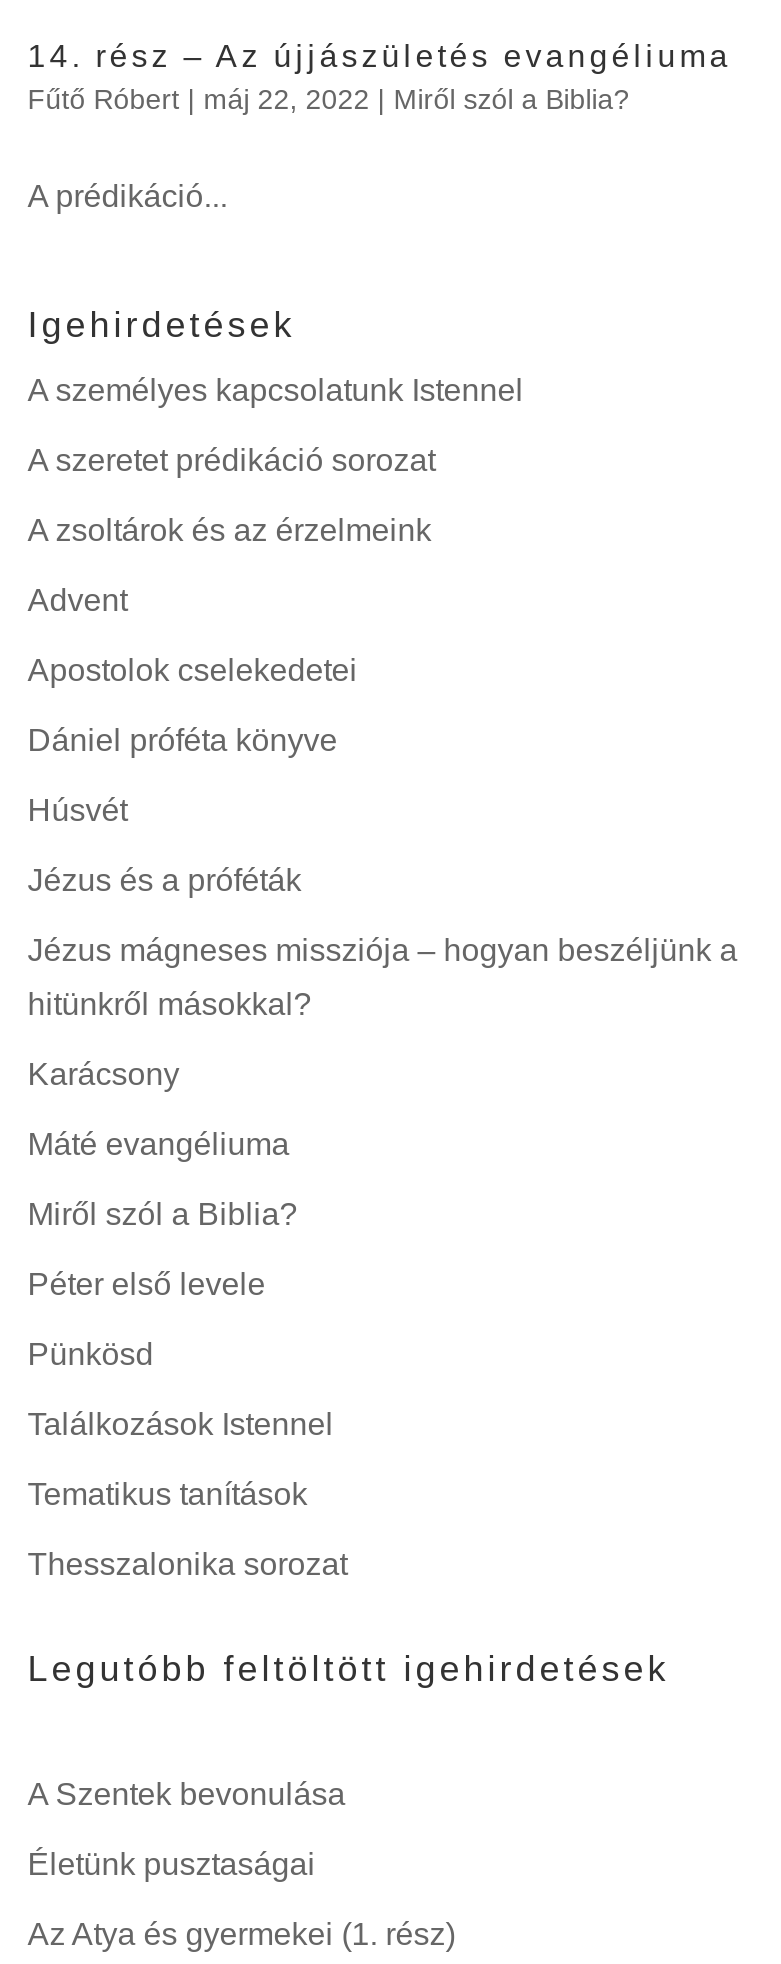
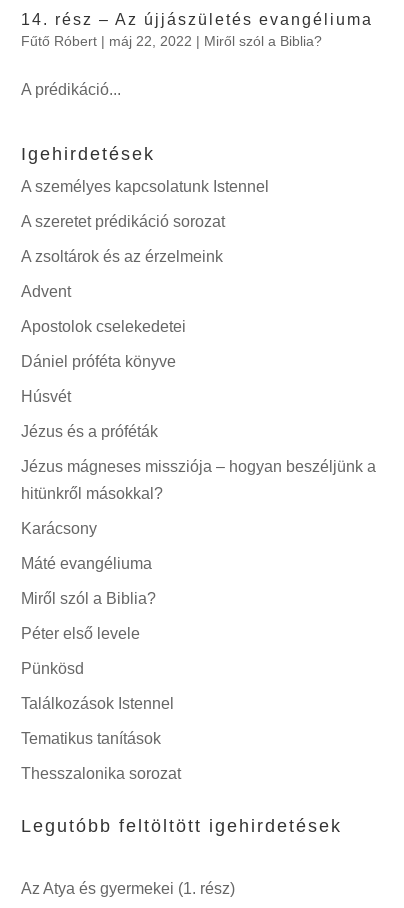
- A Szentek bevonulása
- Életünk pusztaságai
